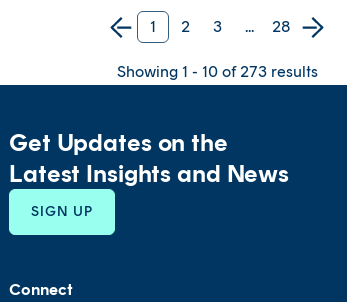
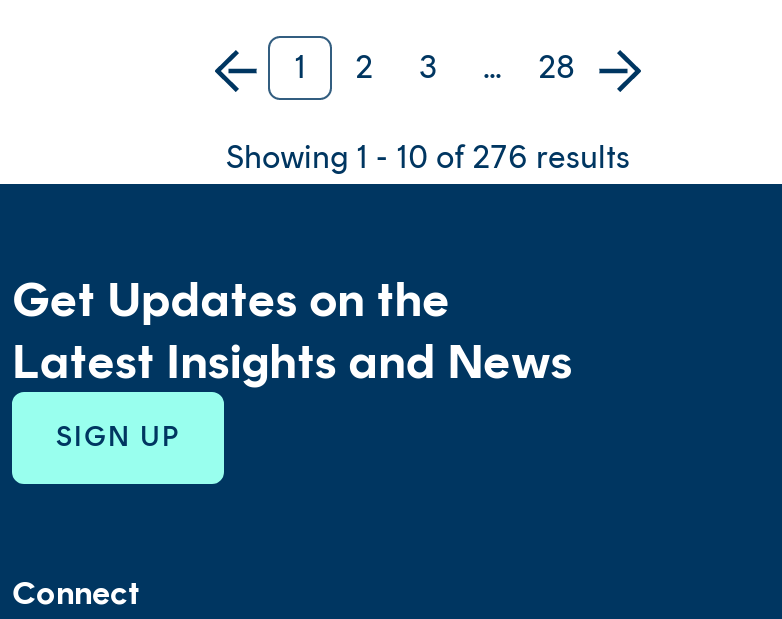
- Showing 1 - 10 of 273 results
+ Showing 1 - 10 of 276 results
